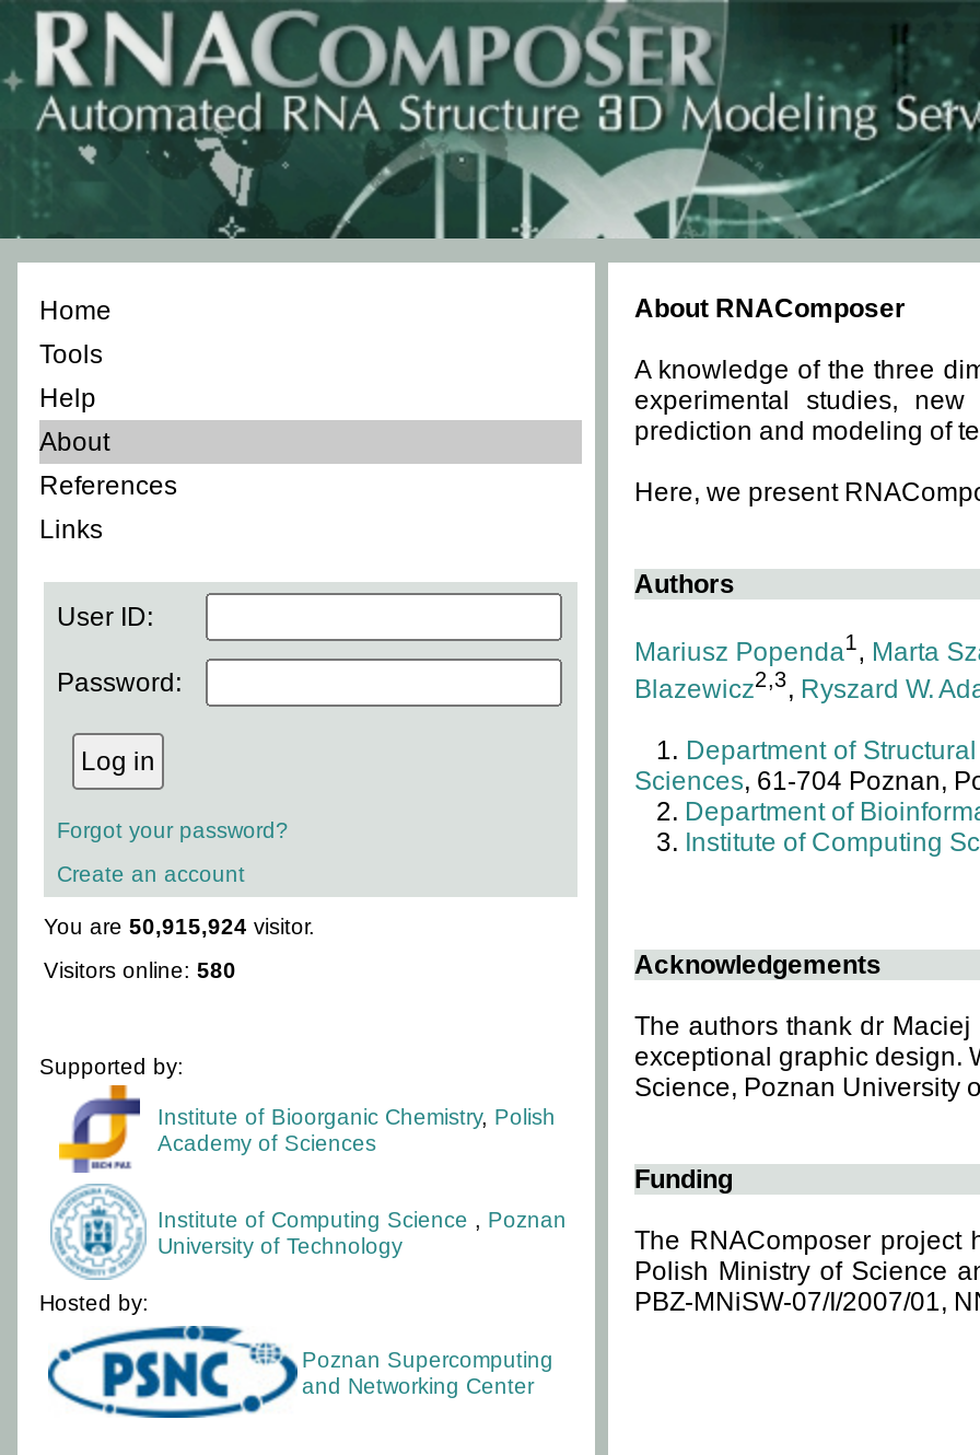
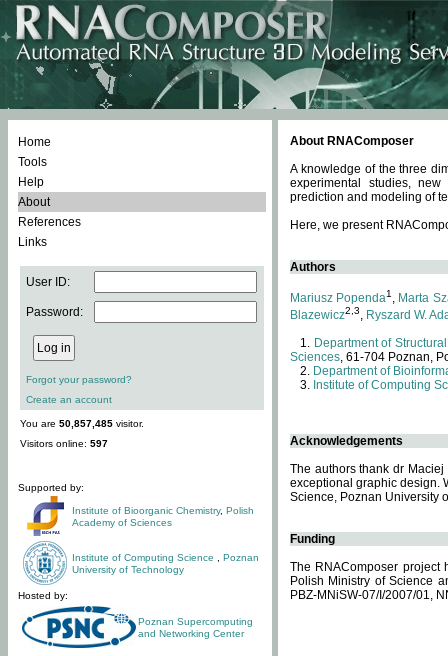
- You are 50,915,924 visitor.
+ You are 50,857,485 visitor.

- Visitors online: 580
+ Visitors online: 597
